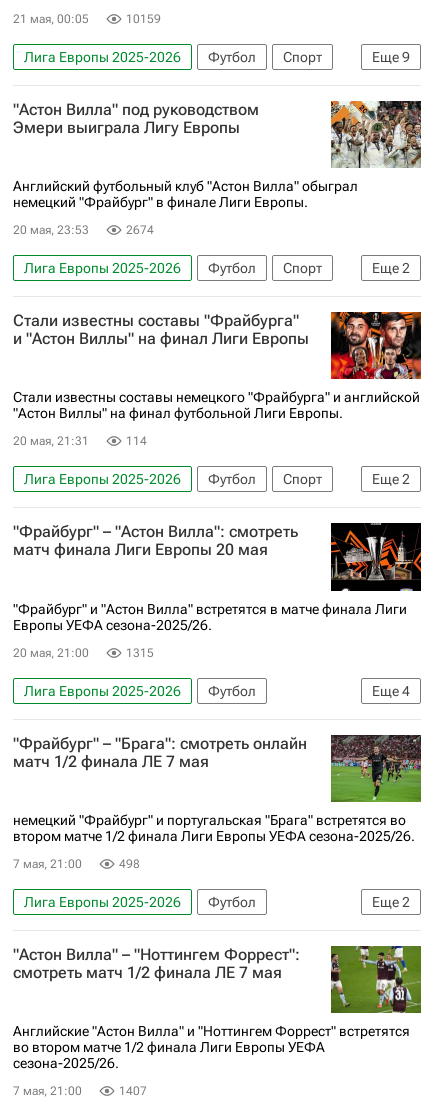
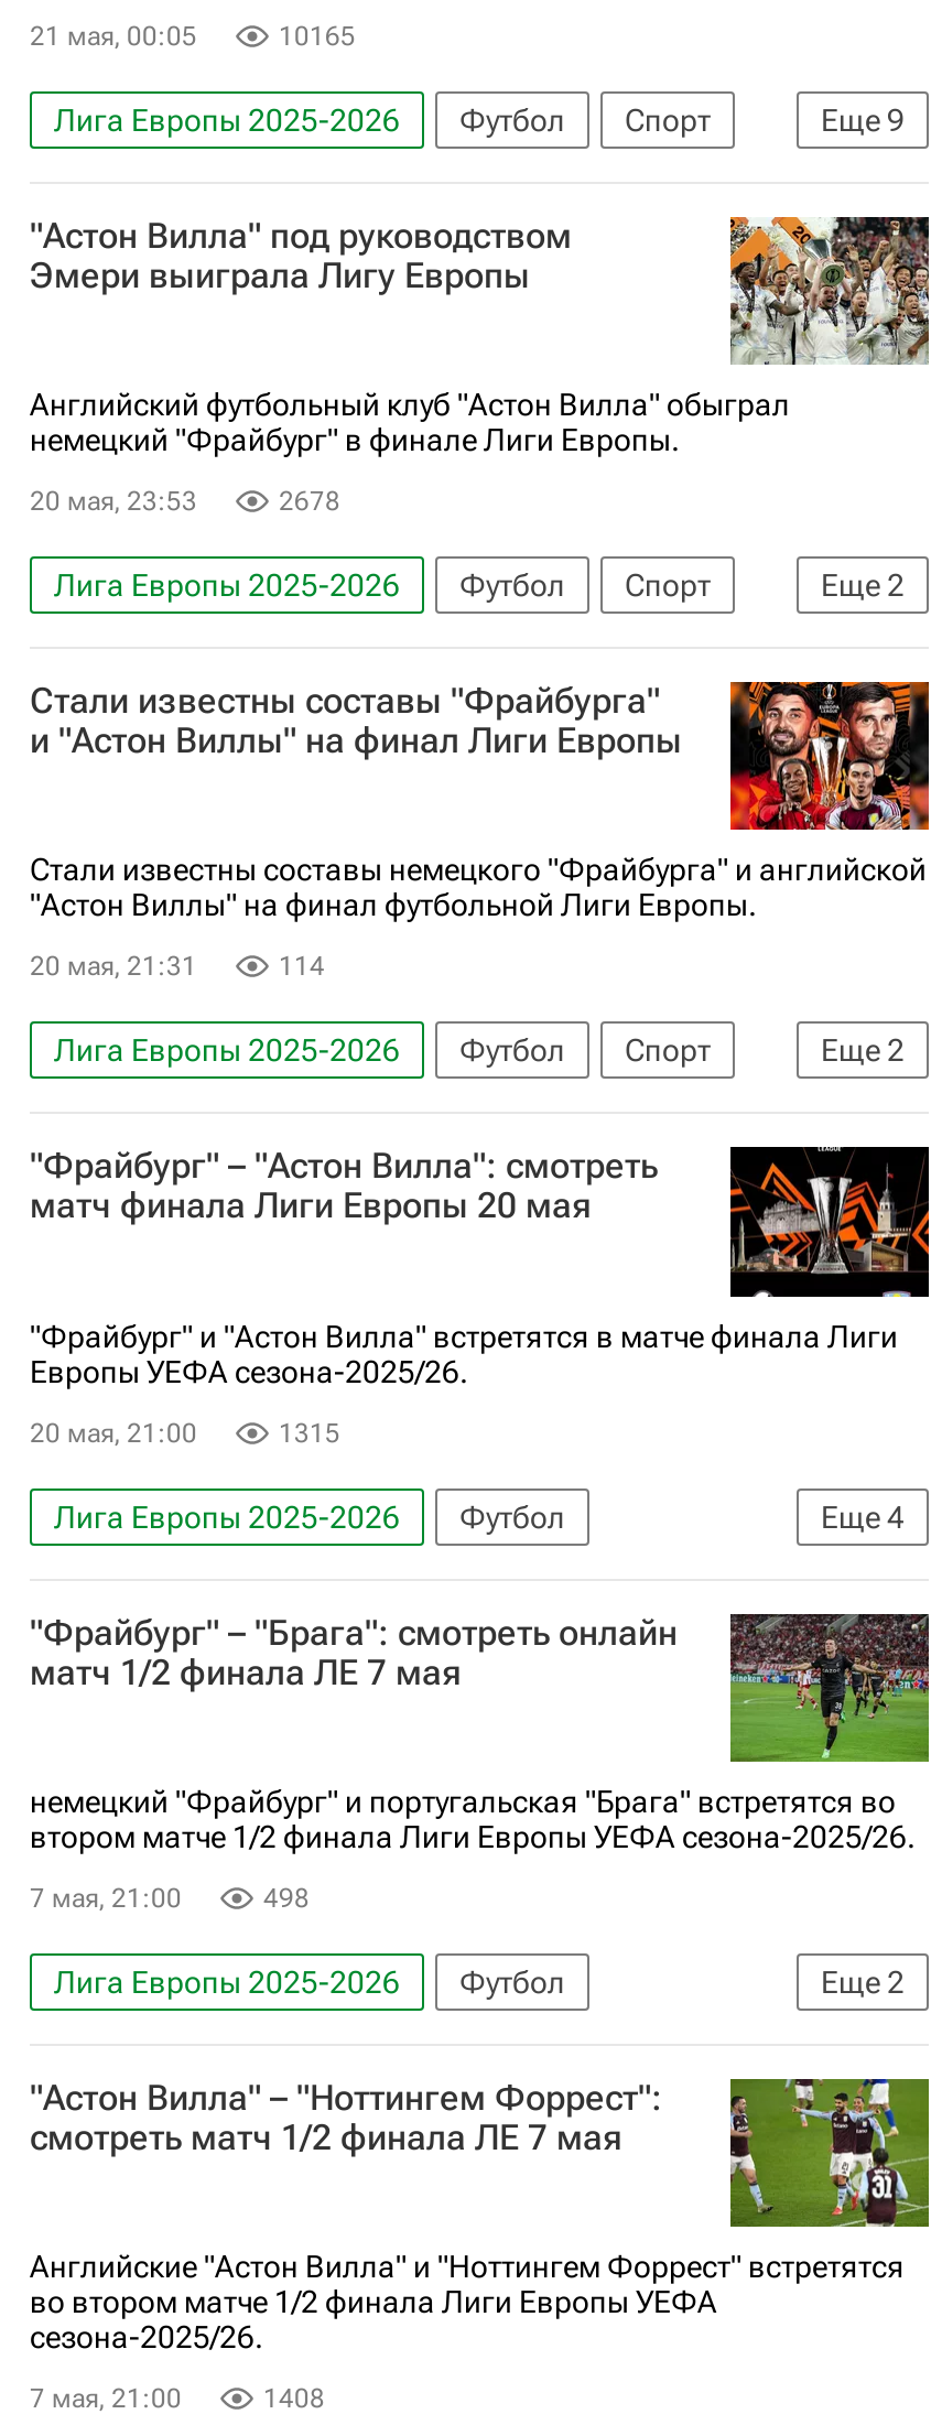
- 10159
+ 10165

- 2674
+ 2678

- 1407
+ 1408
